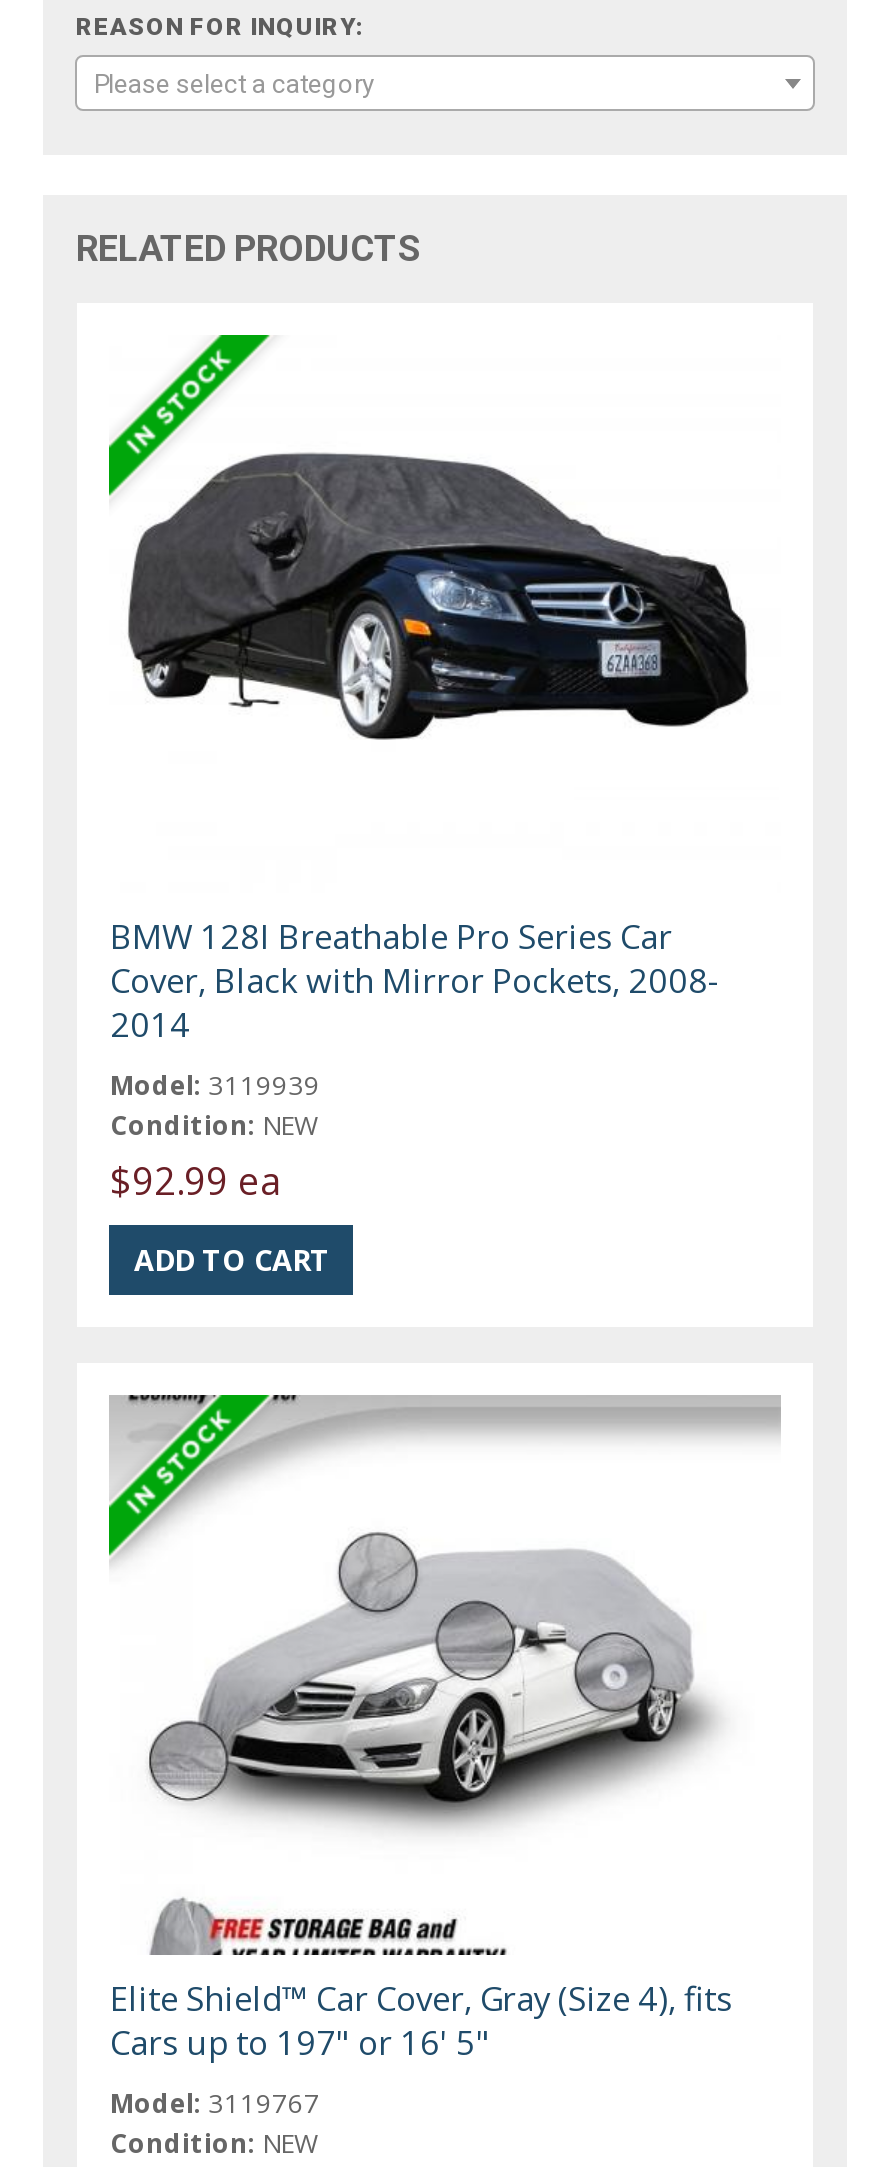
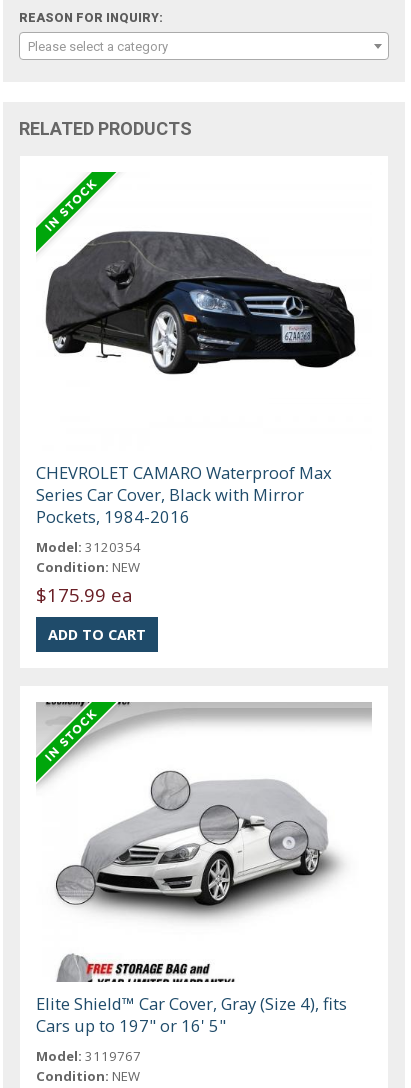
- BMW 128I Breathable Pro Series Car
- Cover, Black with Mirror Pockets, 2008-
- 2014
- Model: 3119939
+ CHEVROLET CAMARO Waterproof Max
+ Series Car Cover, Black with Mirror
+ Pockets, 1984-2016
+ Model: 3120354

- $92.99 ea
+ $175.99 ea
